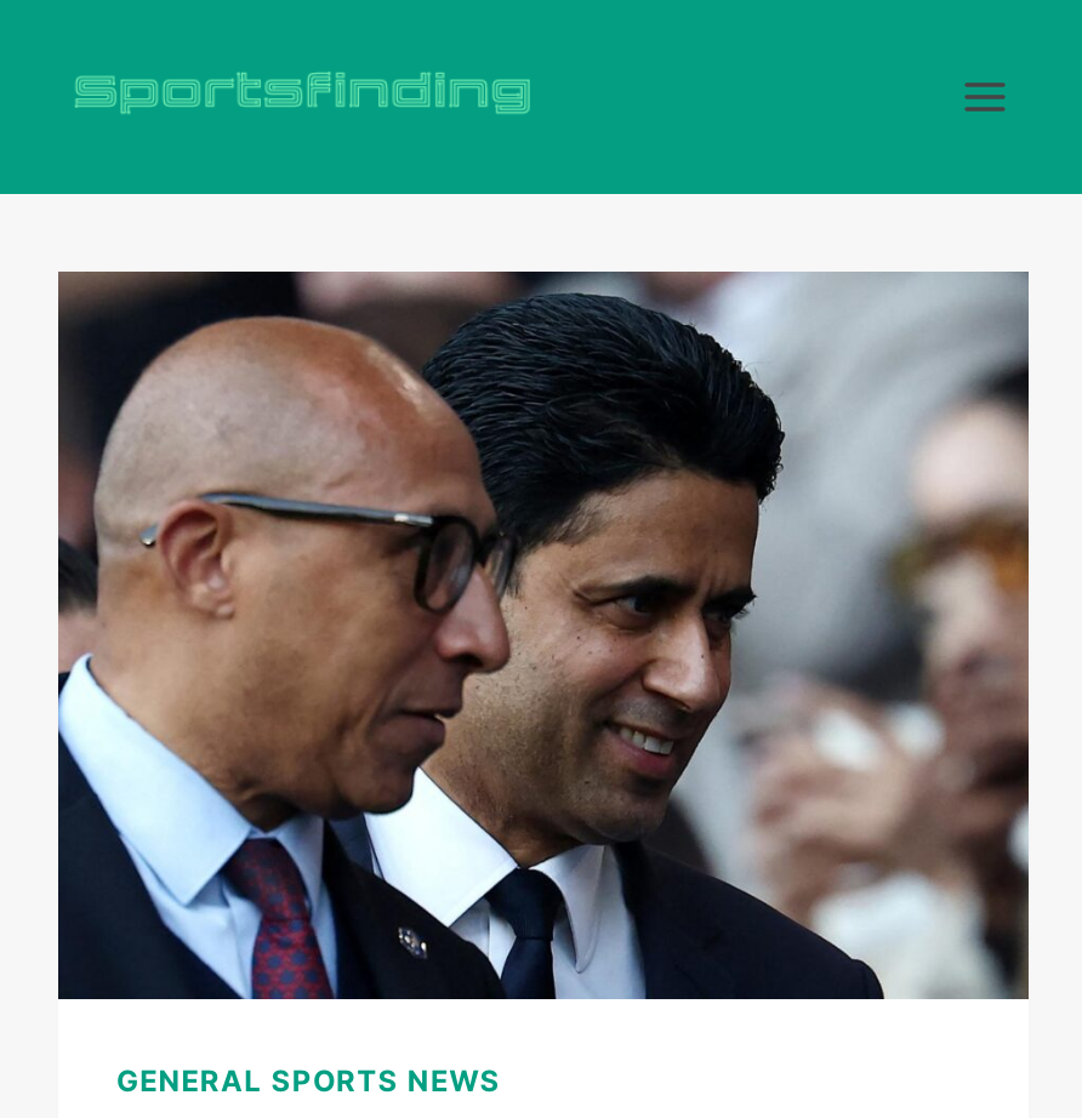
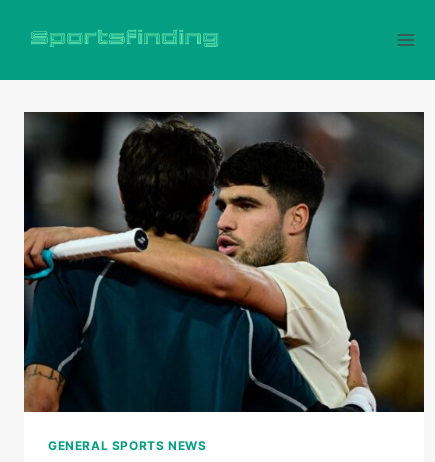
- [image]
+ [image]
